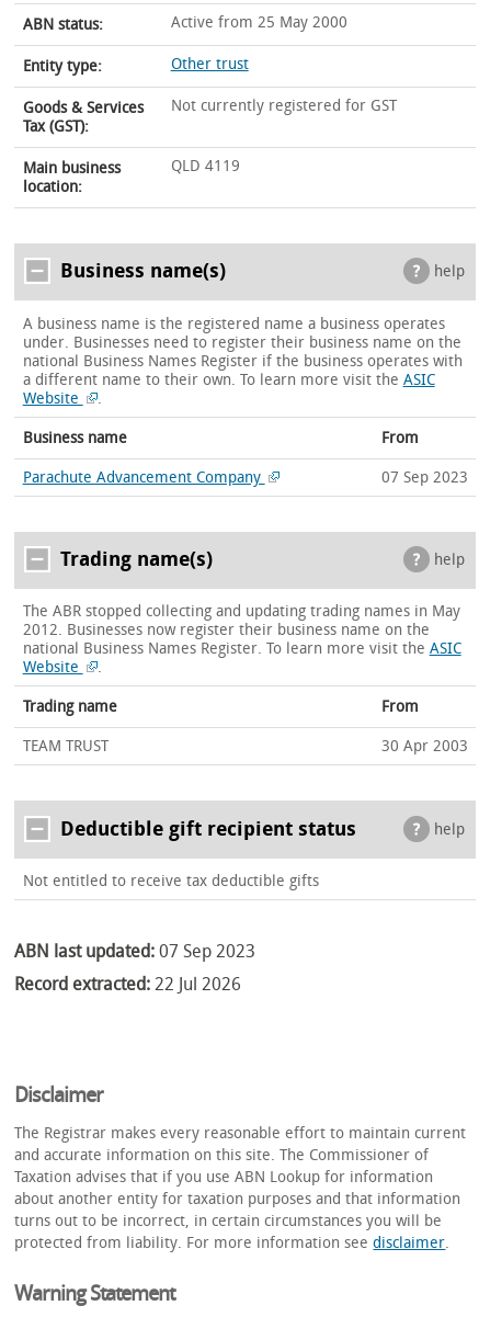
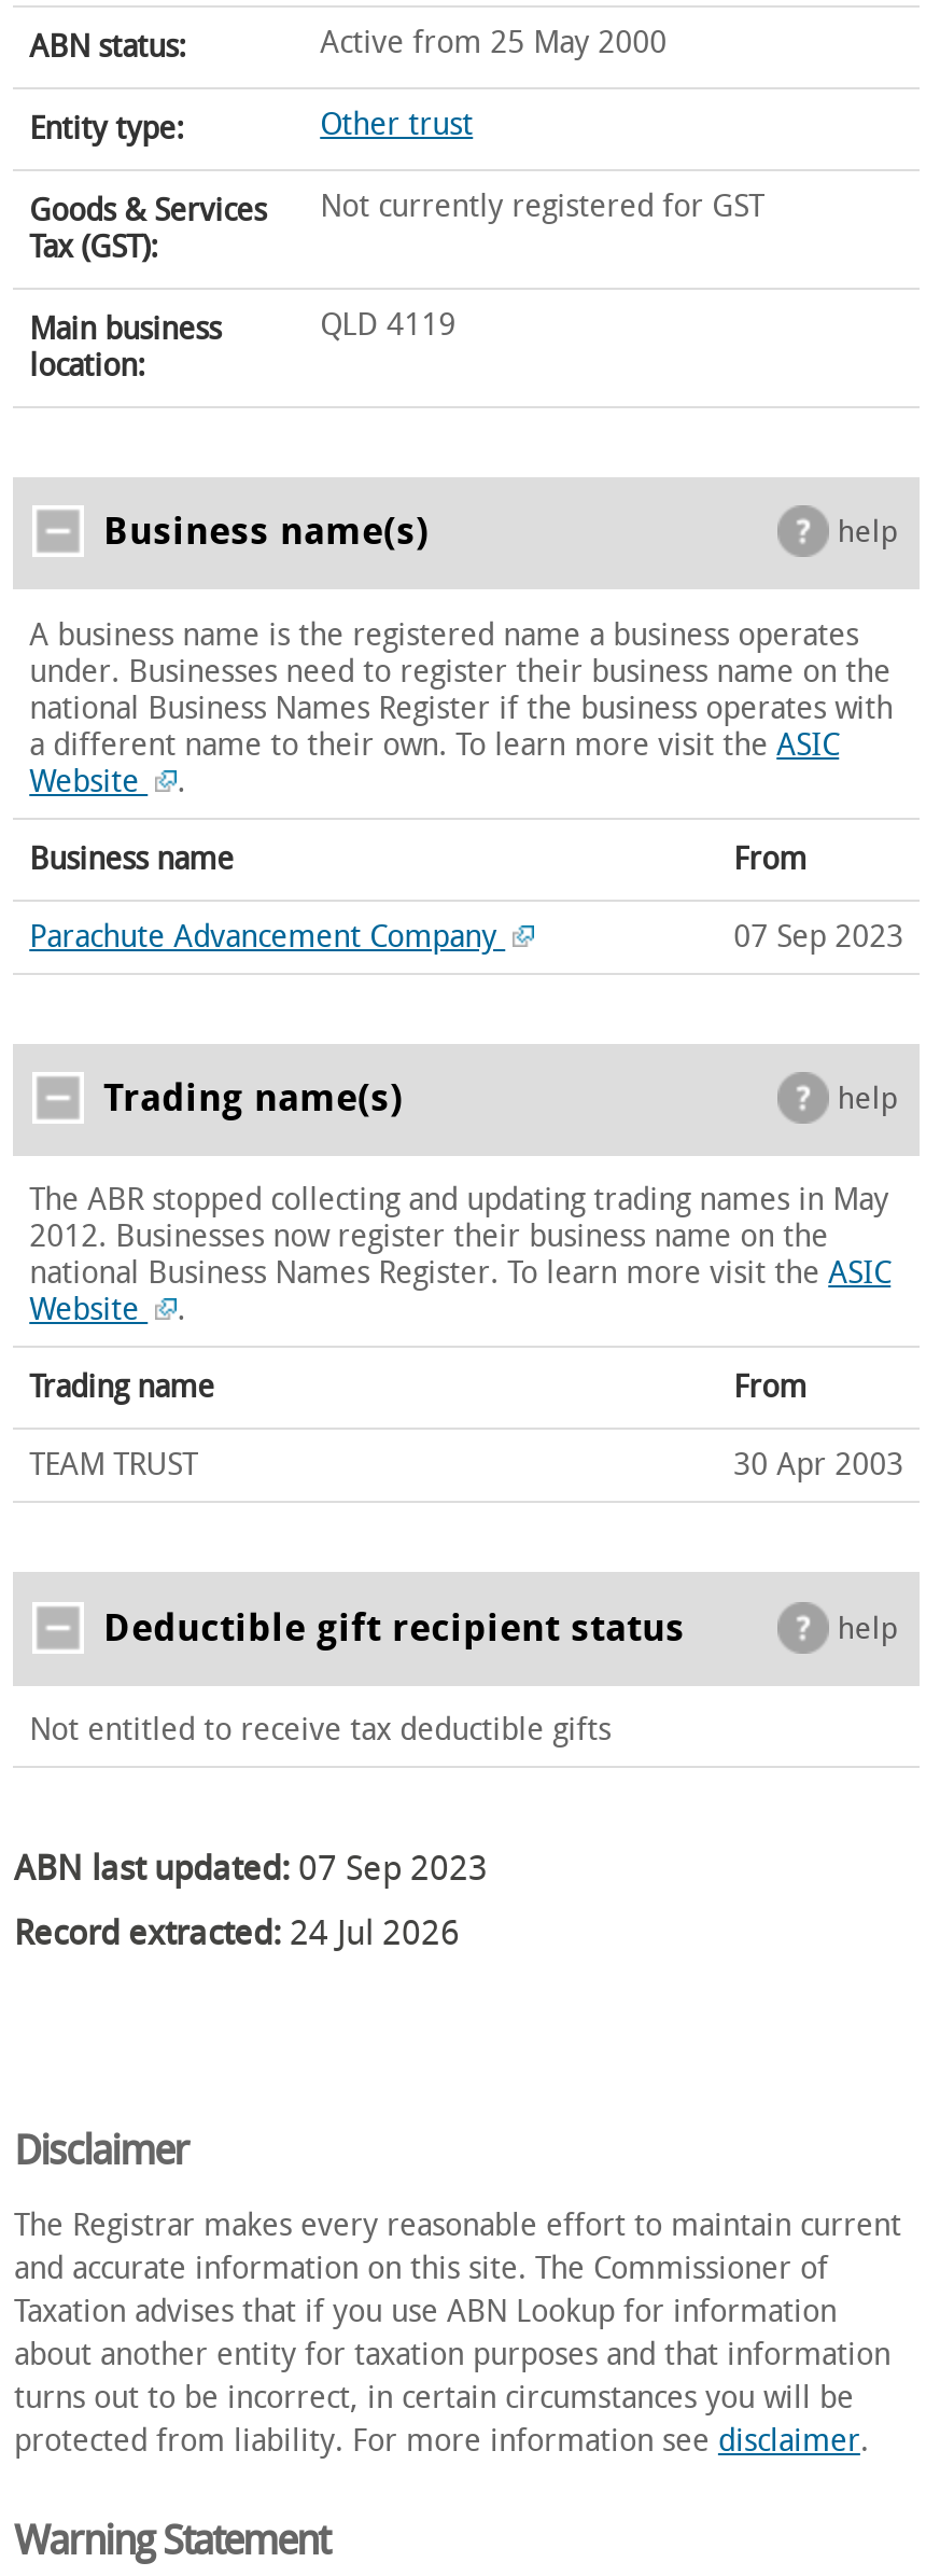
- Record extracted: 22 Jul 2026
+ Record extracted: 24 Jul 2026
